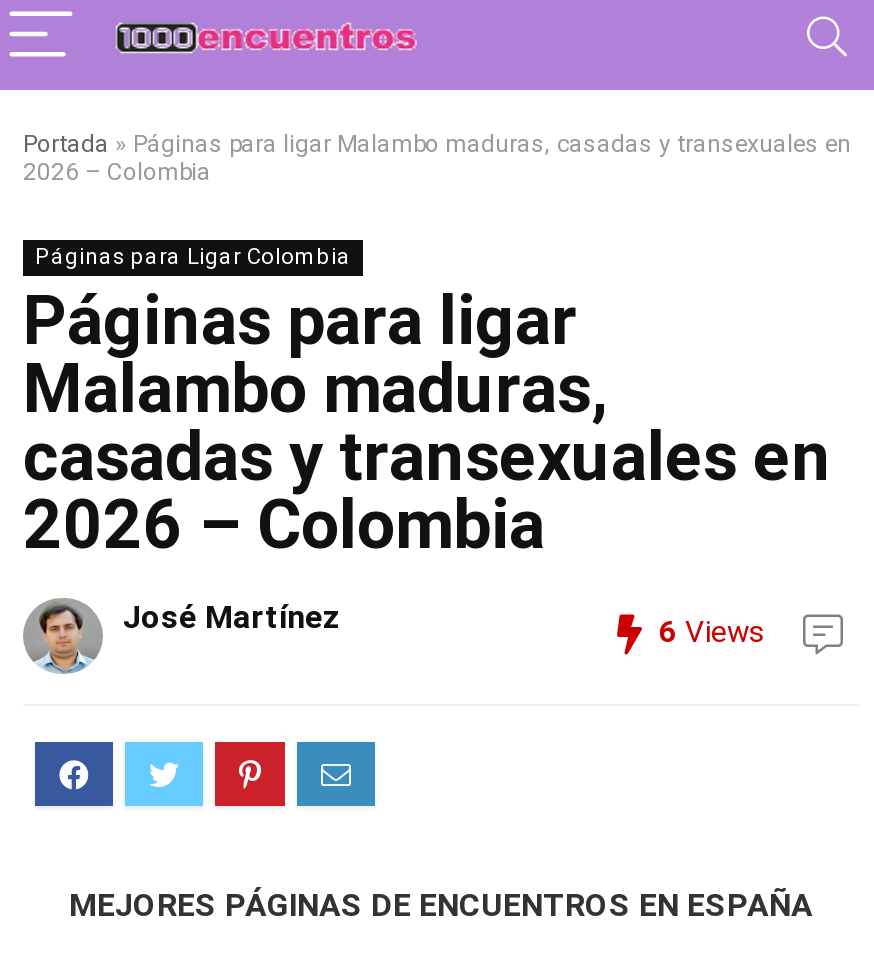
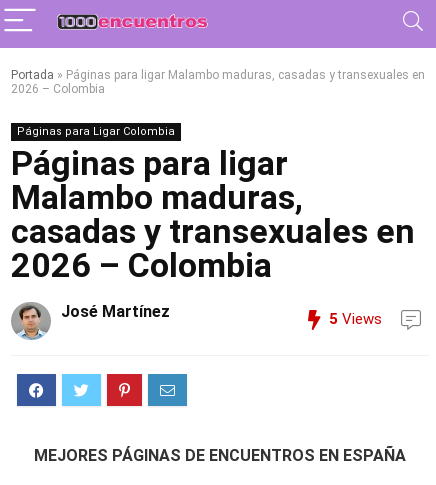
- 6 Views
+ 5 Views
